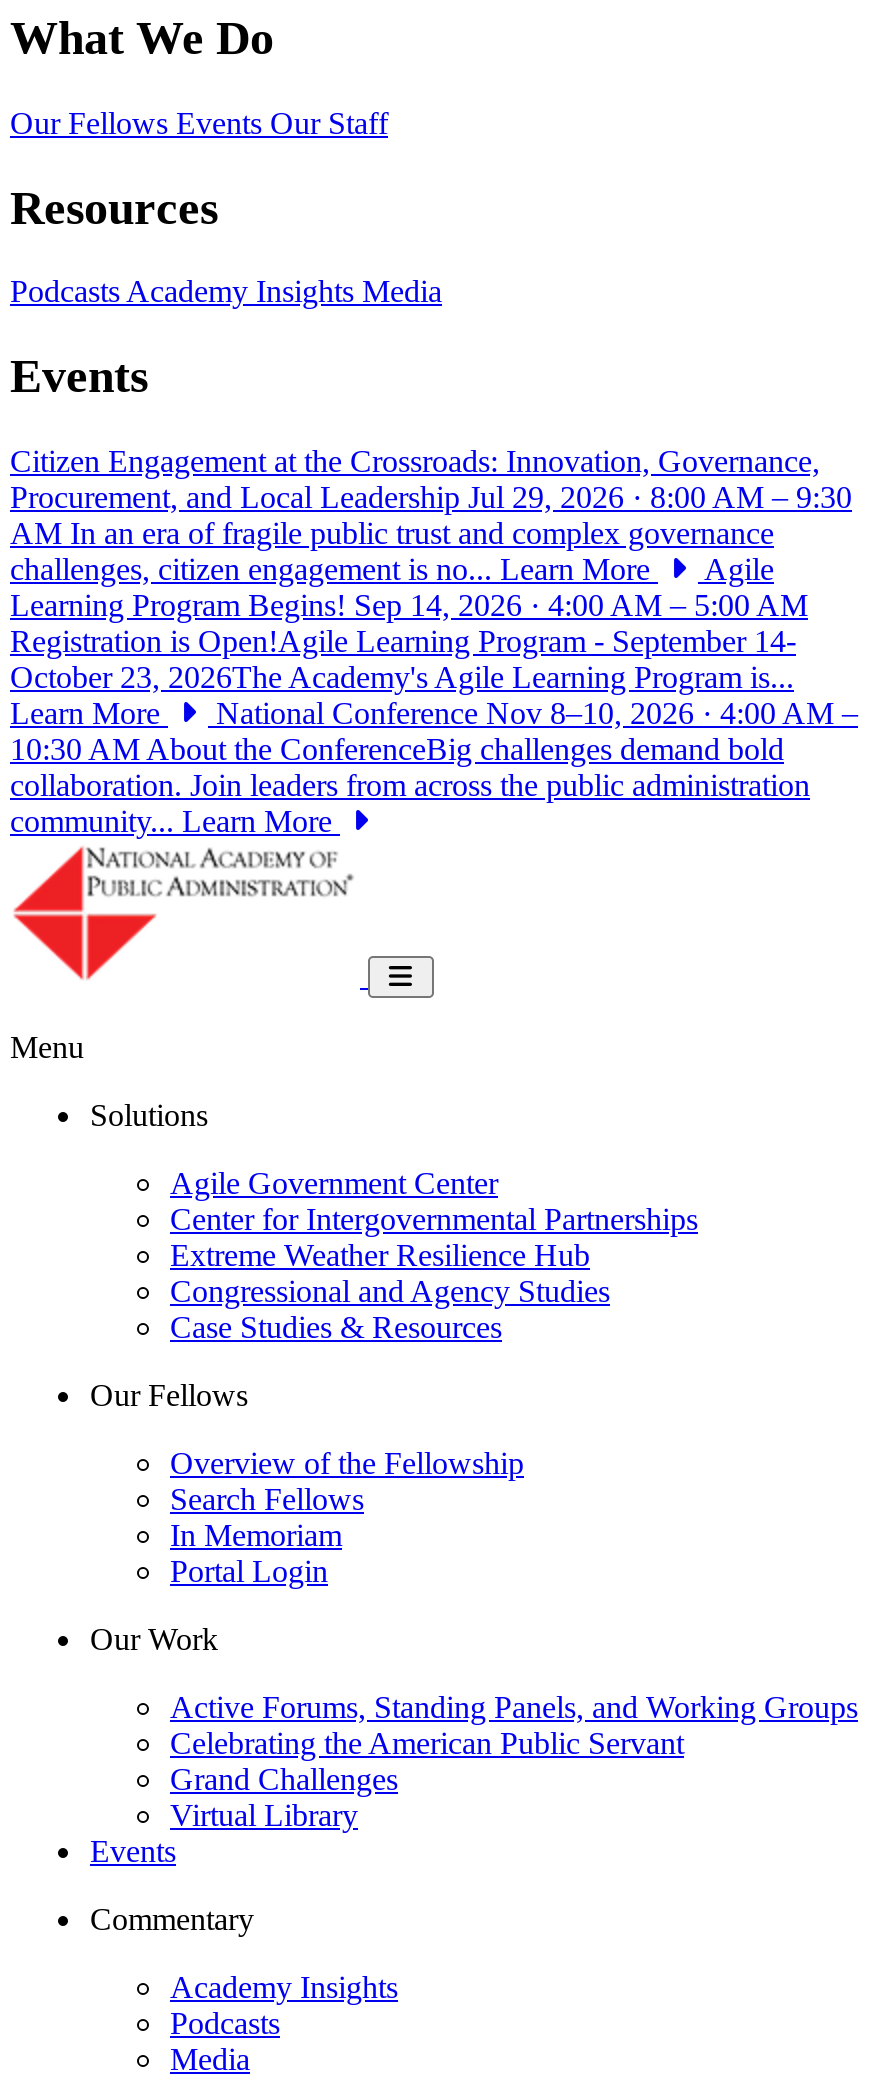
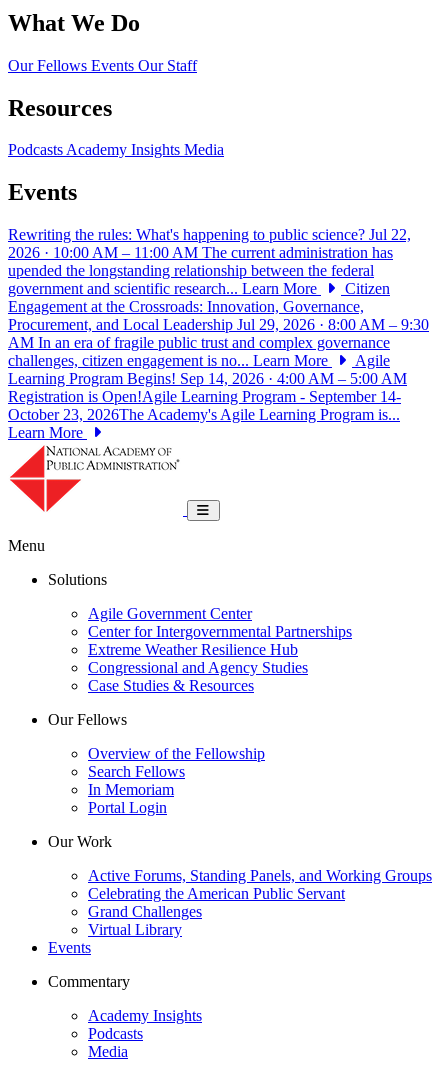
- Citizen Engagement at the Crossroads: Innovation, Governance,
+ Rewriting the rules: What's happening to public science? Jul 22,
+ 2026 · 10:00 AM – 11:00 AM The current administration has
+ upended the longstanding relationship between the federal
+ government and scientific research... Learn More
+ Citizen
+ Engagement at the Crossroads: Innovation, Governance,

moved down: Procurement, and Local Leadership Jul 29, 2026 · 8:00 AM – 9:30 | AM In an era of fragile public trust and complex governance | challenges, citizen engagement is no... Learn More | Agile | Learning Program Begins! Sep 14, 2026 · 4:00 AM – 5:00 AM | Registration is Open!Agile Learning Program - September 14- | October 23, 2026The Academy's Agile Learning Program is... | Learn More

- National Conference Nov 8–10, 2026 · 4:00 AM –
- 10:30 AM About the ConferenceBig challenges demand bold
- collaboration. Join leaders from across the public administration
- community... Learn More
